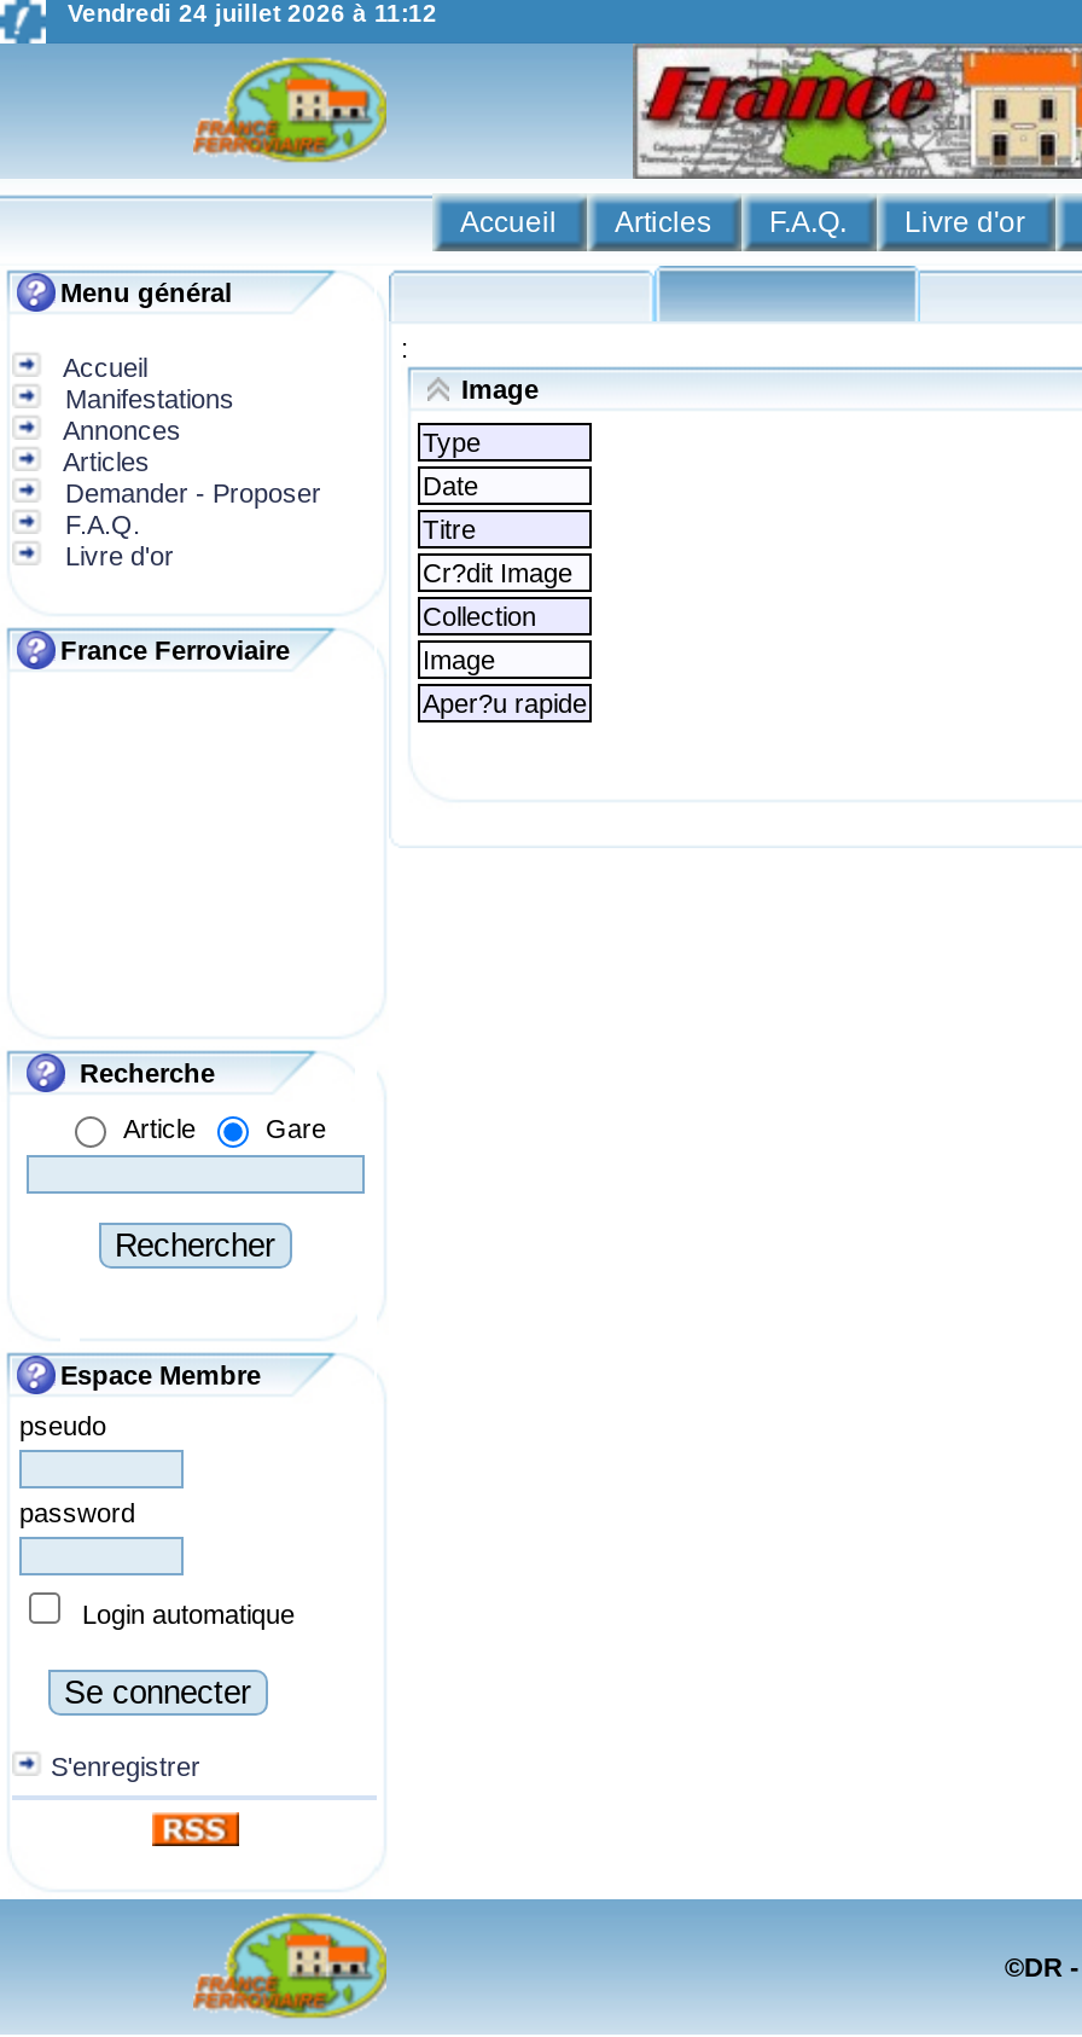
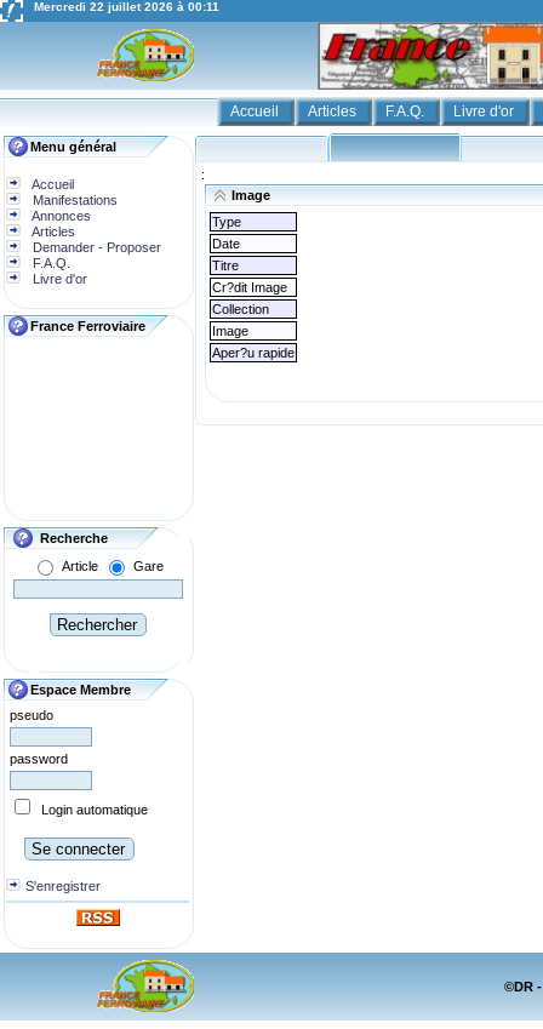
- Vendredi 24 juillet 2026 à 11:12
+ Mercredi 22 juillet 2026 à 00:11
